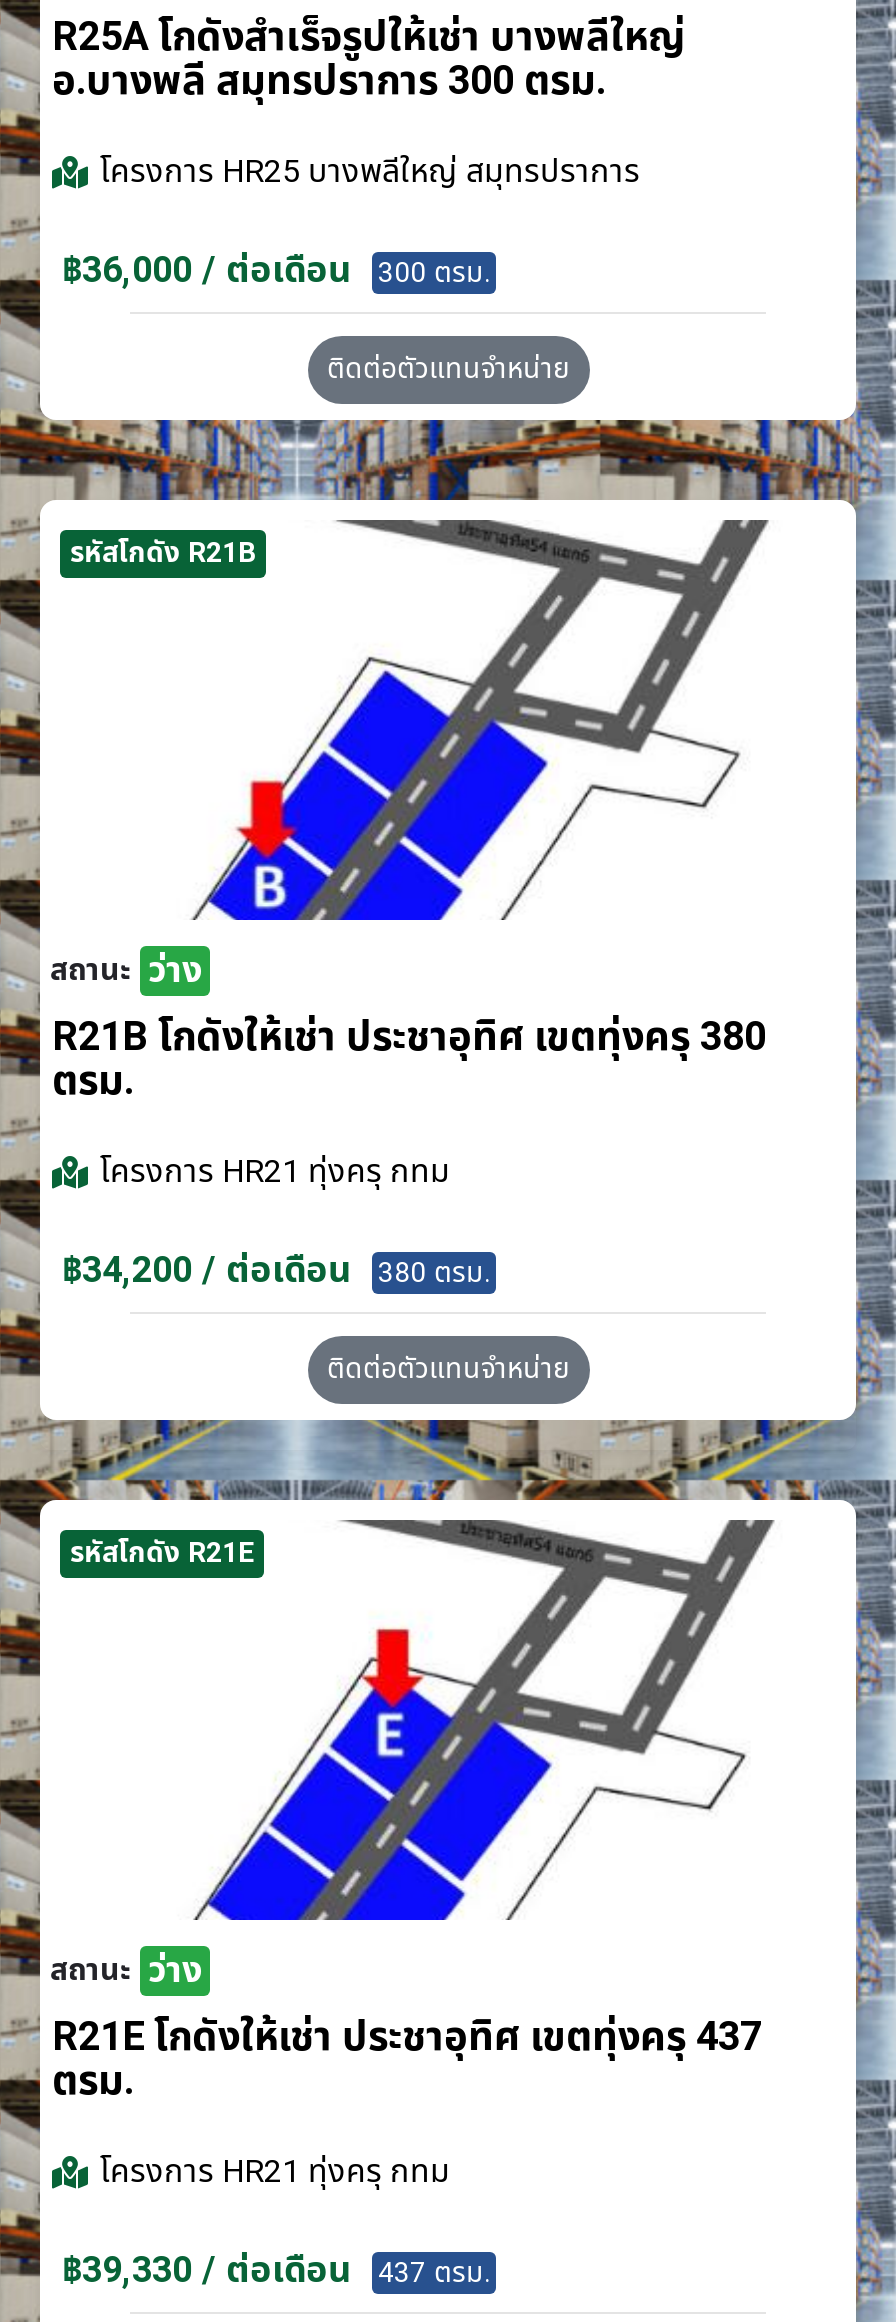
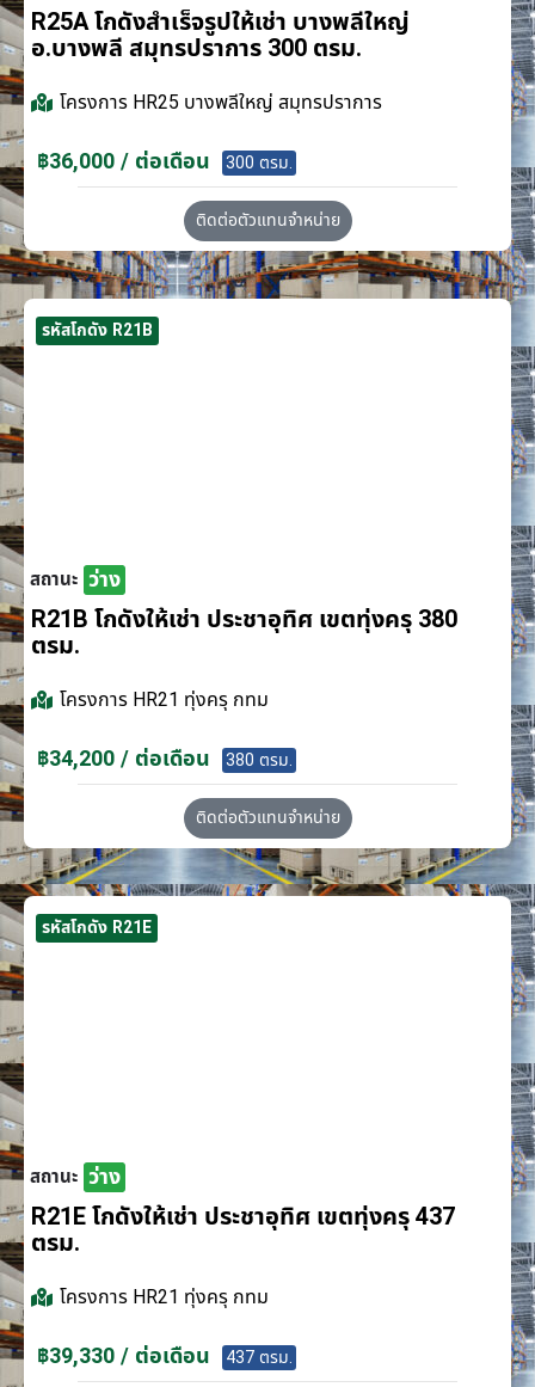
- [image]

- [image]
